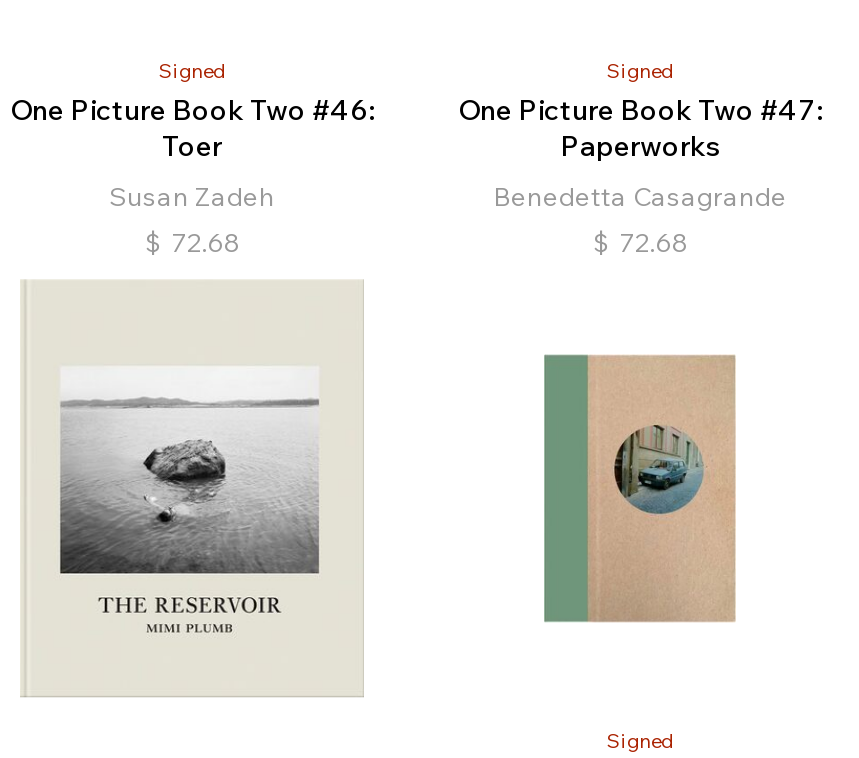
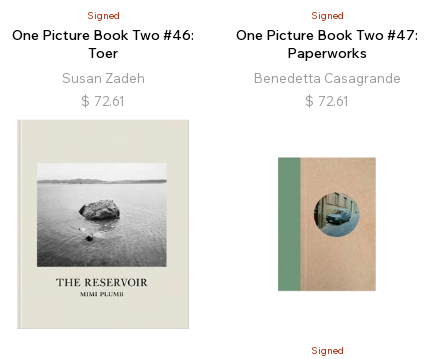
- $ 72.68
+ $ 72.61

- $ 72.68
+ $ 72.61
